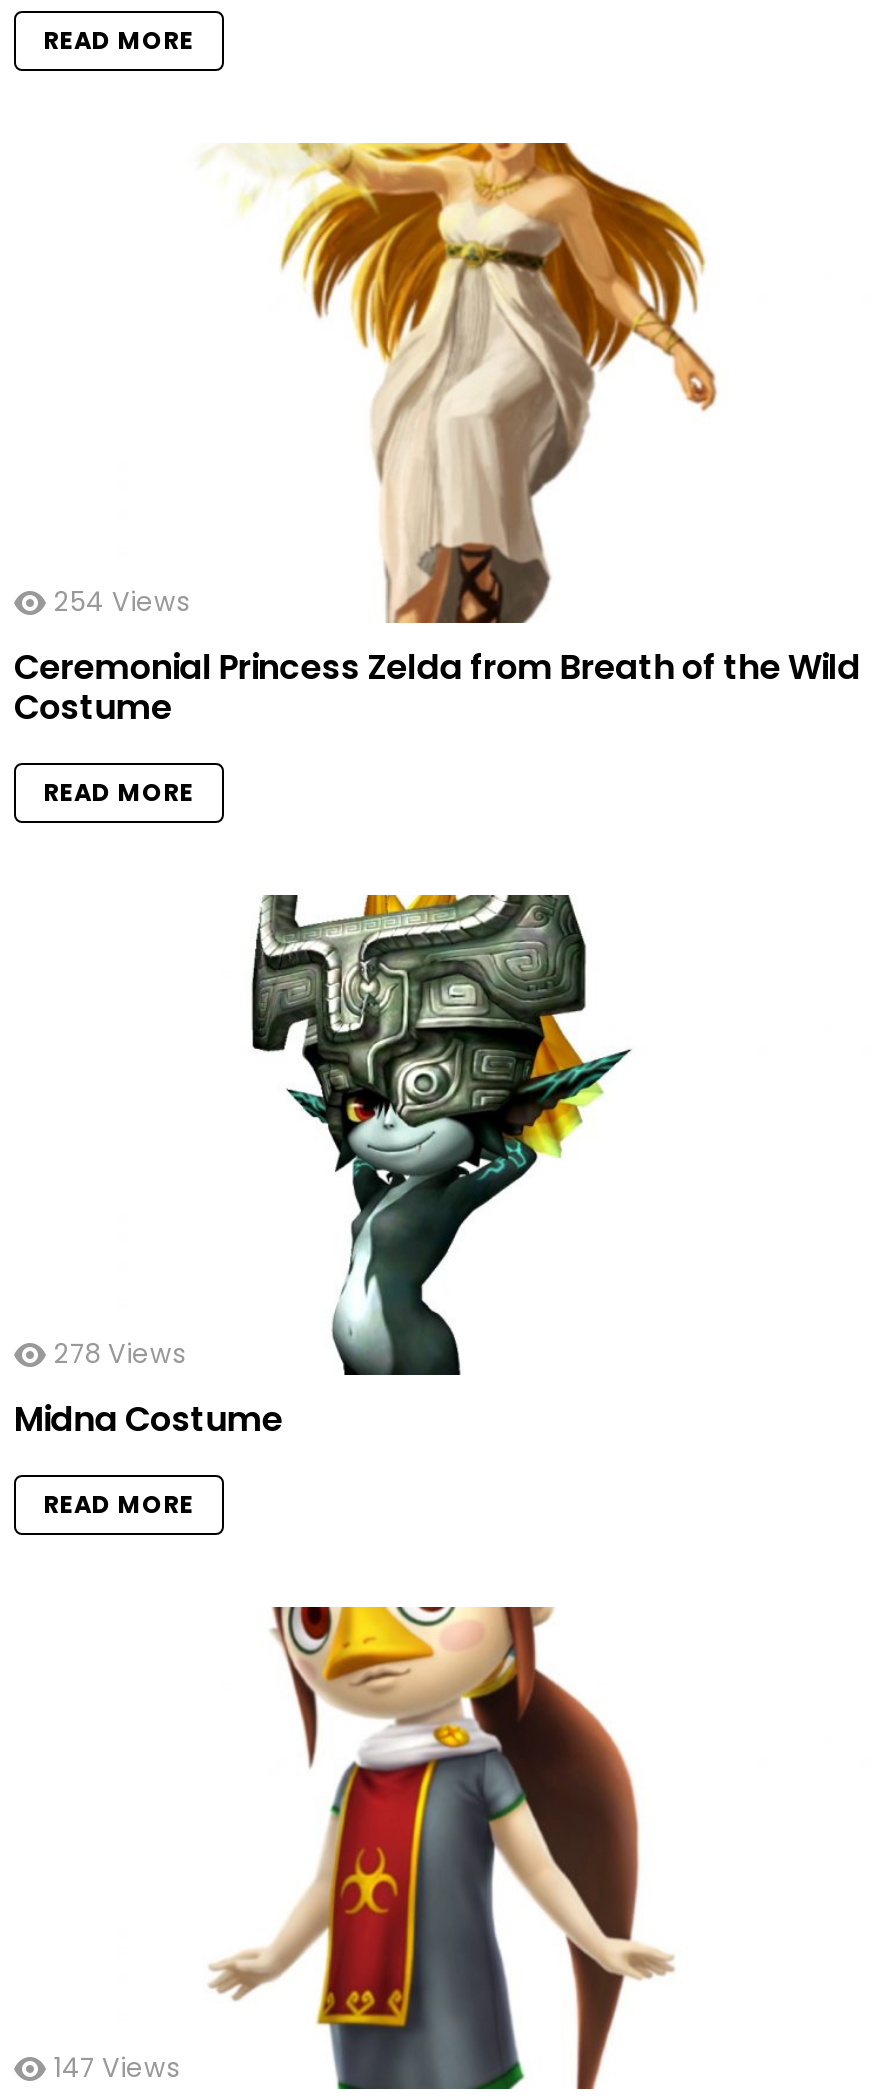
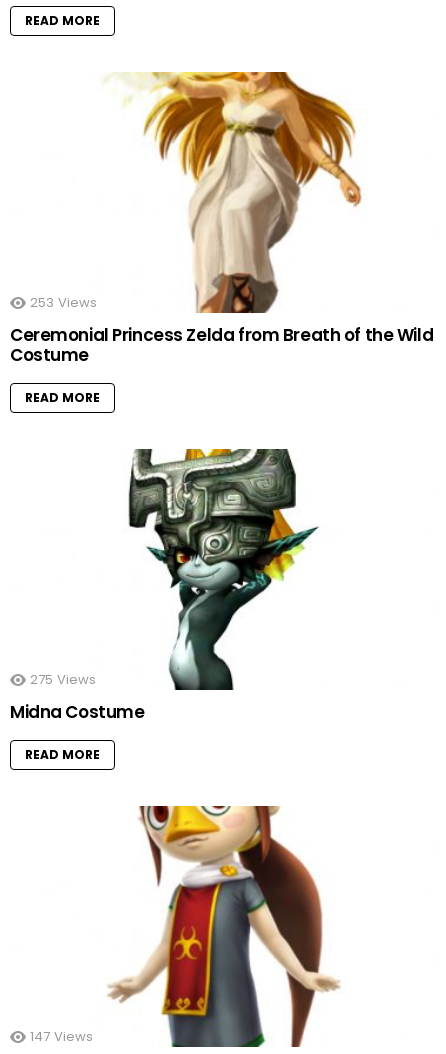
- 254 Views
+ 253 Views

- 278 Views
+ 275 Views
